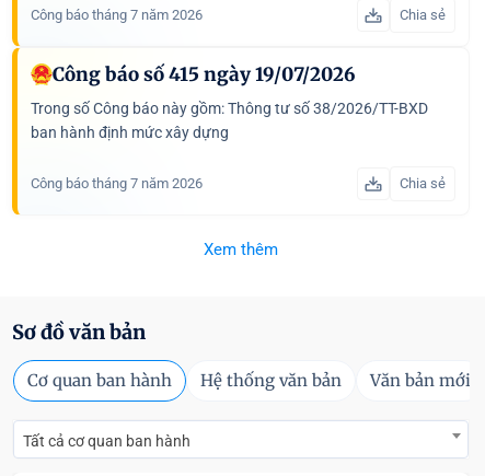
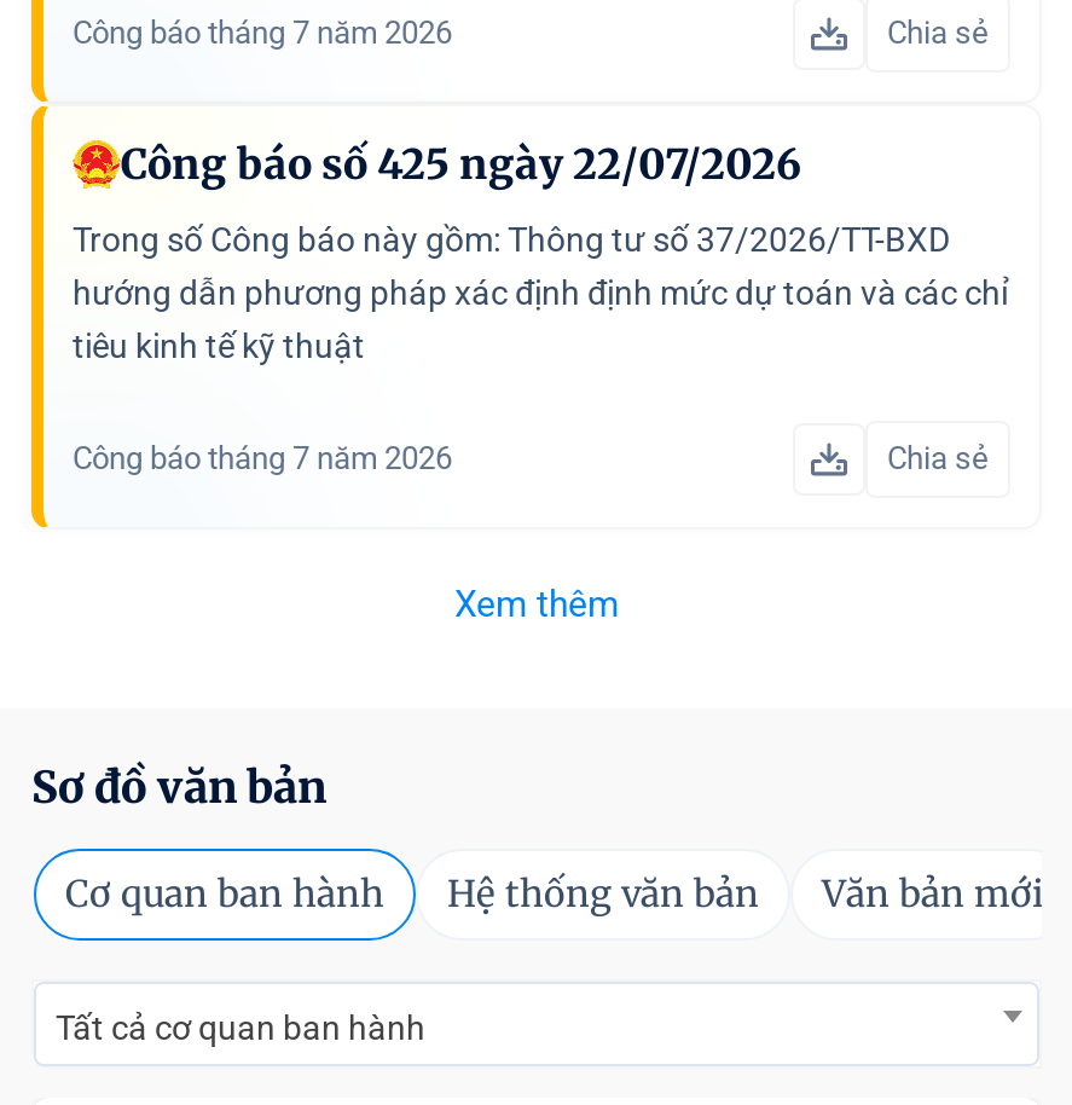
- Công báo số 415 ngày 19/07/2026
+ Công báo số 425 ngày 22/07/2026

- Trong số Công báo này gồm: Thông tư số 38/2026/TT-BXD
- ban hành định mức xây dựng
+ Trong số Công báo này gồm: Thông tư số 37/2026/TT-BXD
+ hướng dẫn phương pháp xác định định mức dự toán và các chỉ
+ tiêu kinh tế kỹ thuật
